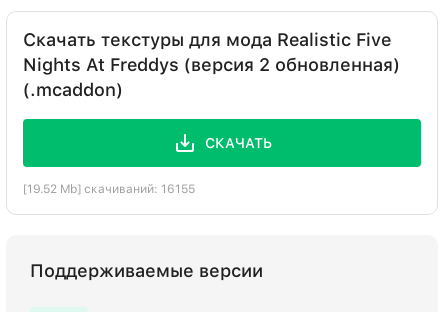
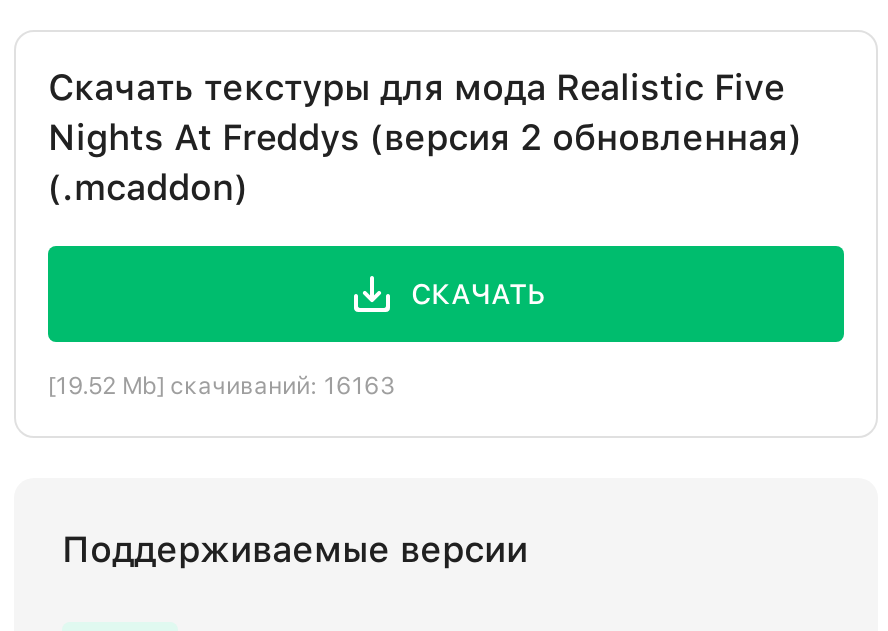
- [19.52 Mb] скачиваний: 16155
+ [19.52 Mb] скачиваний: 16163
